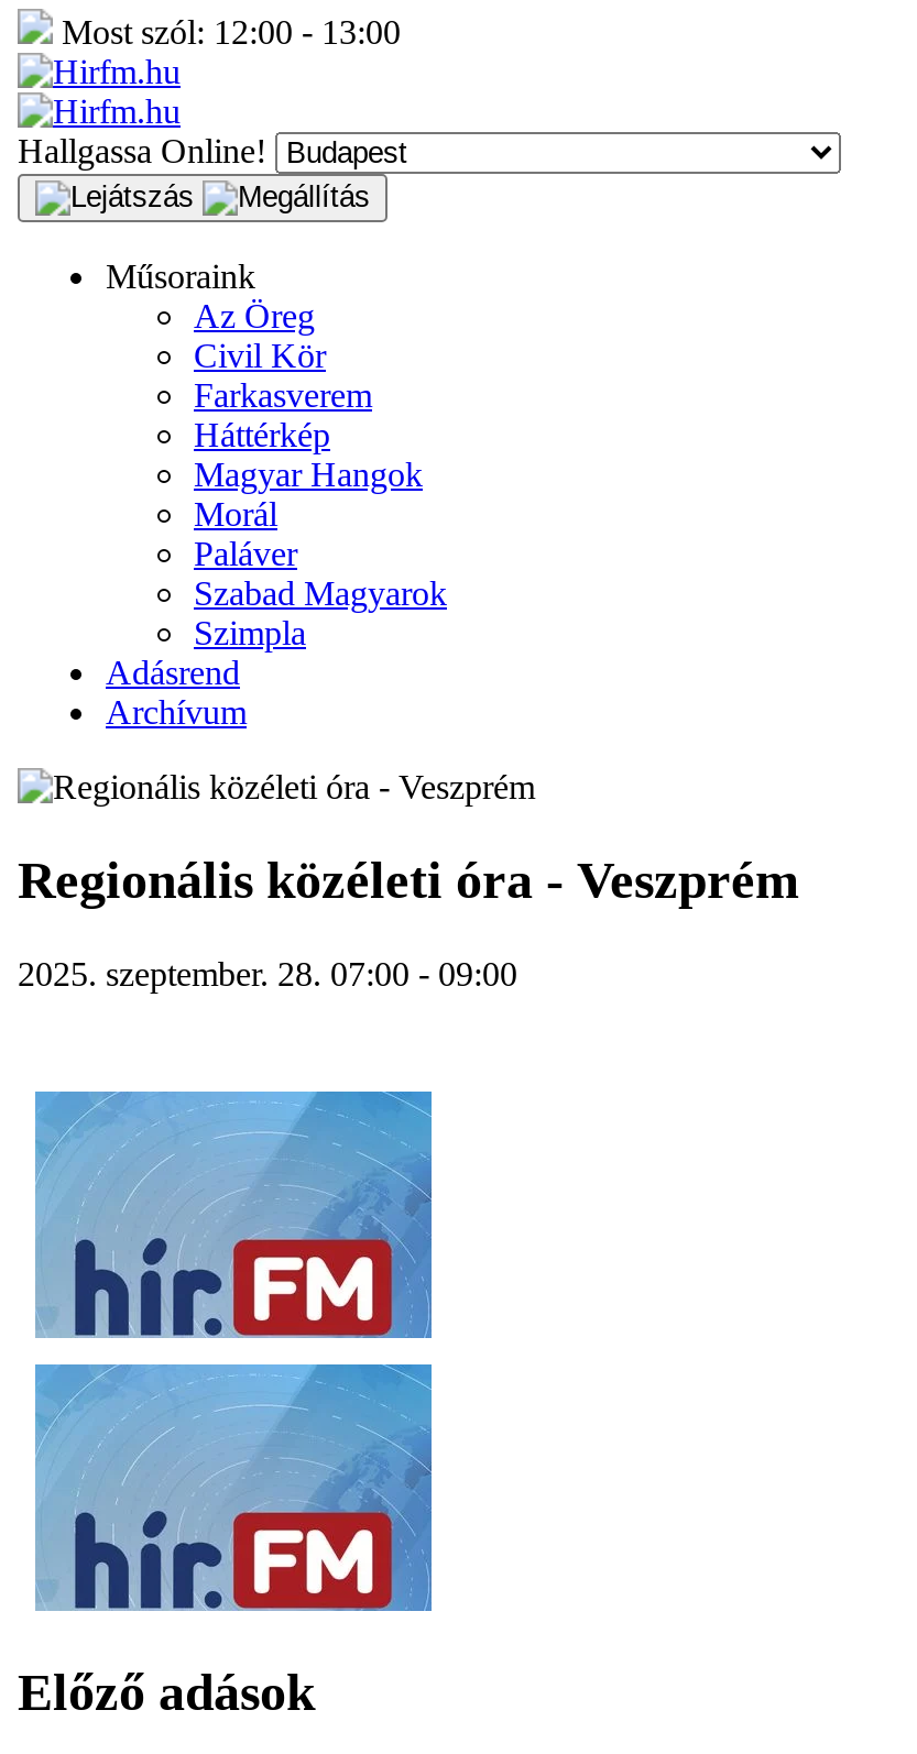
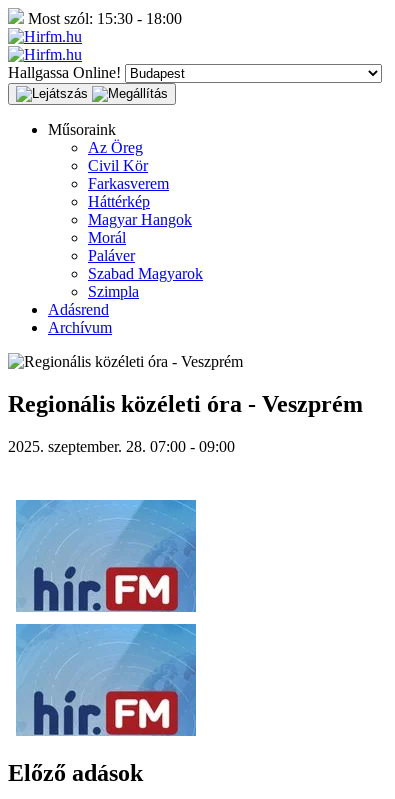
- Most szól: 12:00 - 13:00
+ Most szól: 15:30 - 18:00
